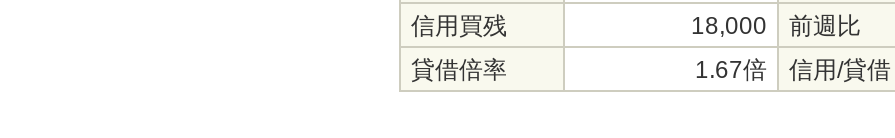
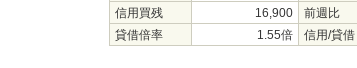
- 18,000 前週比
+ 16,900 前週比

- 1.67倍 信用/貸借
+ 1.55倍 信用/貸借
